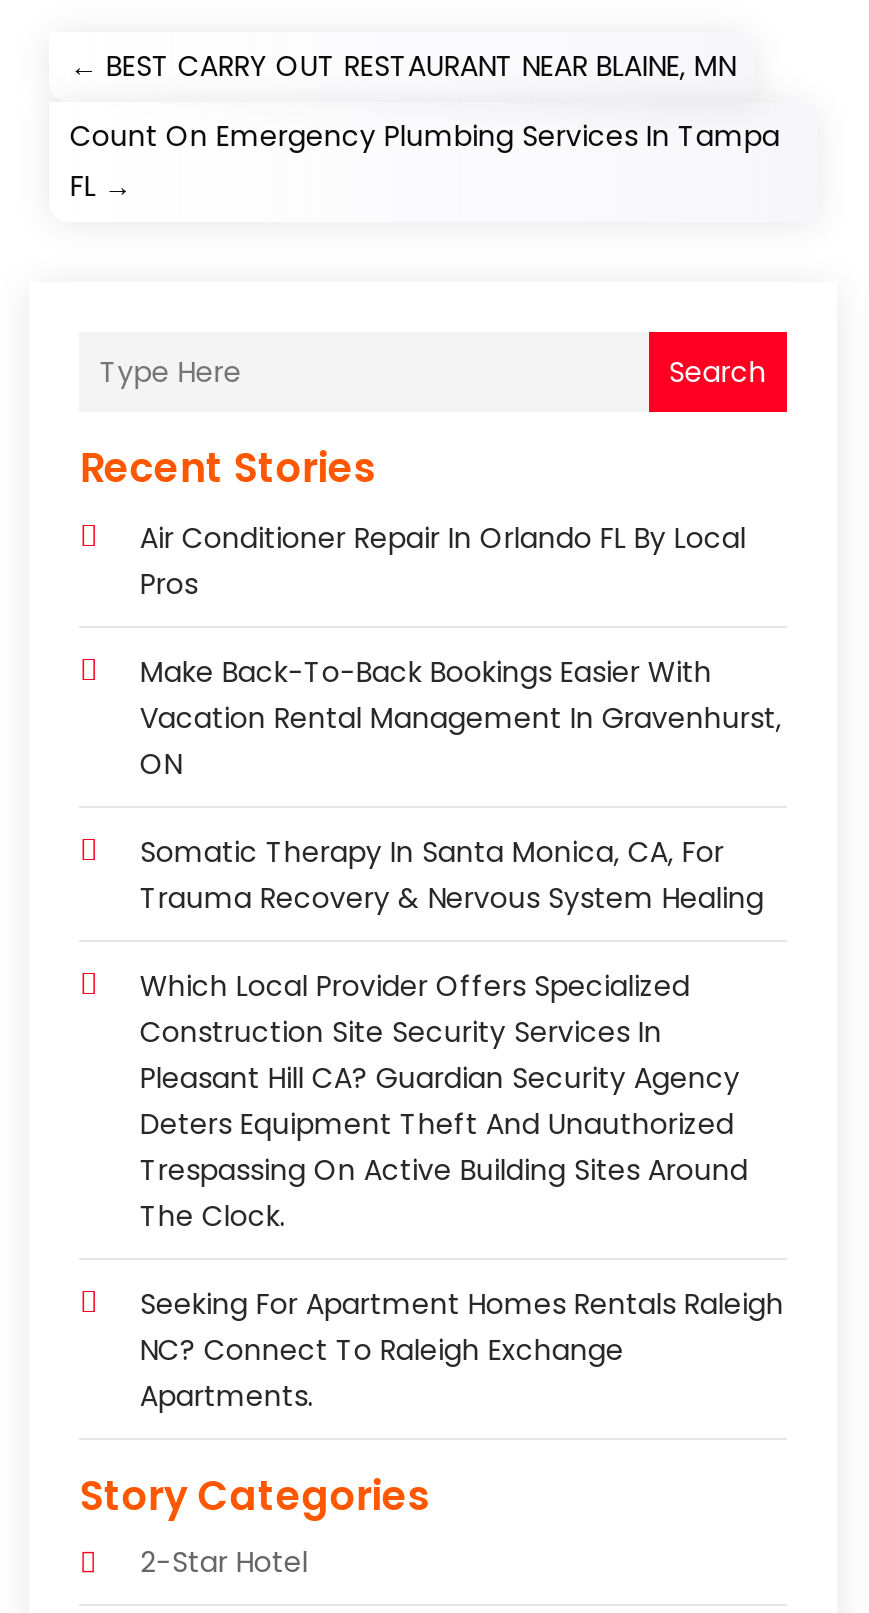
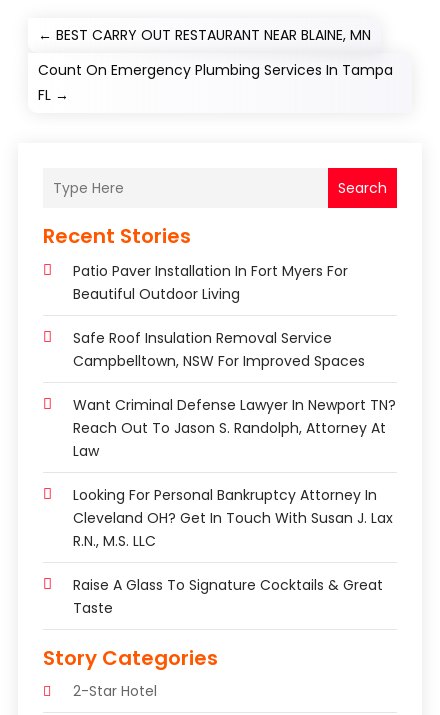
- Air Conditioner Repair In Orlando FL By Local
- Pros
+ Patio Paver Installation In Fort Myers For
+ Beautiful Outdoor Living

- Make Back-To-Back Bookings Easier With
- Vacation Rental Management In Gravenhurst,
- ON
+ Safe Roof Insulation Removal Service
+ Campbelltown, NSW For Improved Spaces

- Somatic Therapy In Santa Monica, CA, For
- Trauma Recovery & Nervous System Healing
+ Want Criminal Defense Lawyer In Newport TN?
+ Reach Out To Jason S. Randolph, Attorney At
+ Law

- Which Local Provider Offers Specialized
- Construction Site Security Services In
- Pleasant Hill CA? Guardian Security Agency
- Deters Equipment Theft And Unauthorized
- Trespassing On Active Building Sites Around
- The Clock.
+ Looking For Personal Bankruptcy Attorney In
+ Cleveland OH? Get In Touch With Susan J. Lax
+ R.N., M.S. LLC

- Seeking For Apartment Homes Rentals Raleigh
- NC? Connect To Raleigh Exchange
- Apartments.
+ Raise A Glass To Signature Cocktails & Great
+ Taste
